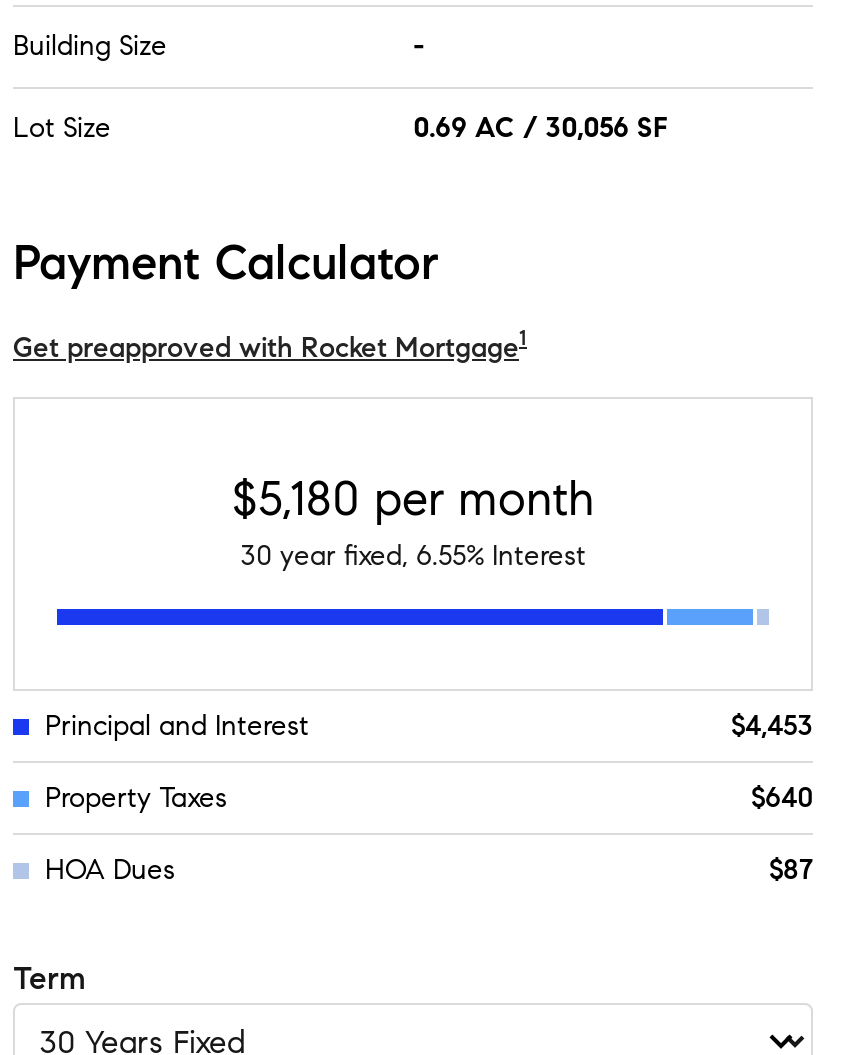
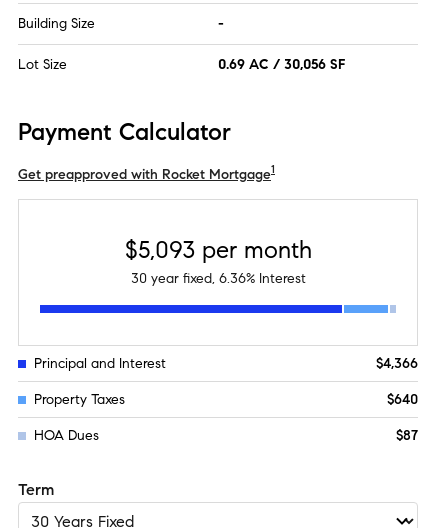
- $5,180 per month
+ $5,093 per month

- 30 year fixed, 6.55% Interest
+ 30 year fixed, 6.36% Interest

- $4,453
+ $4,366
